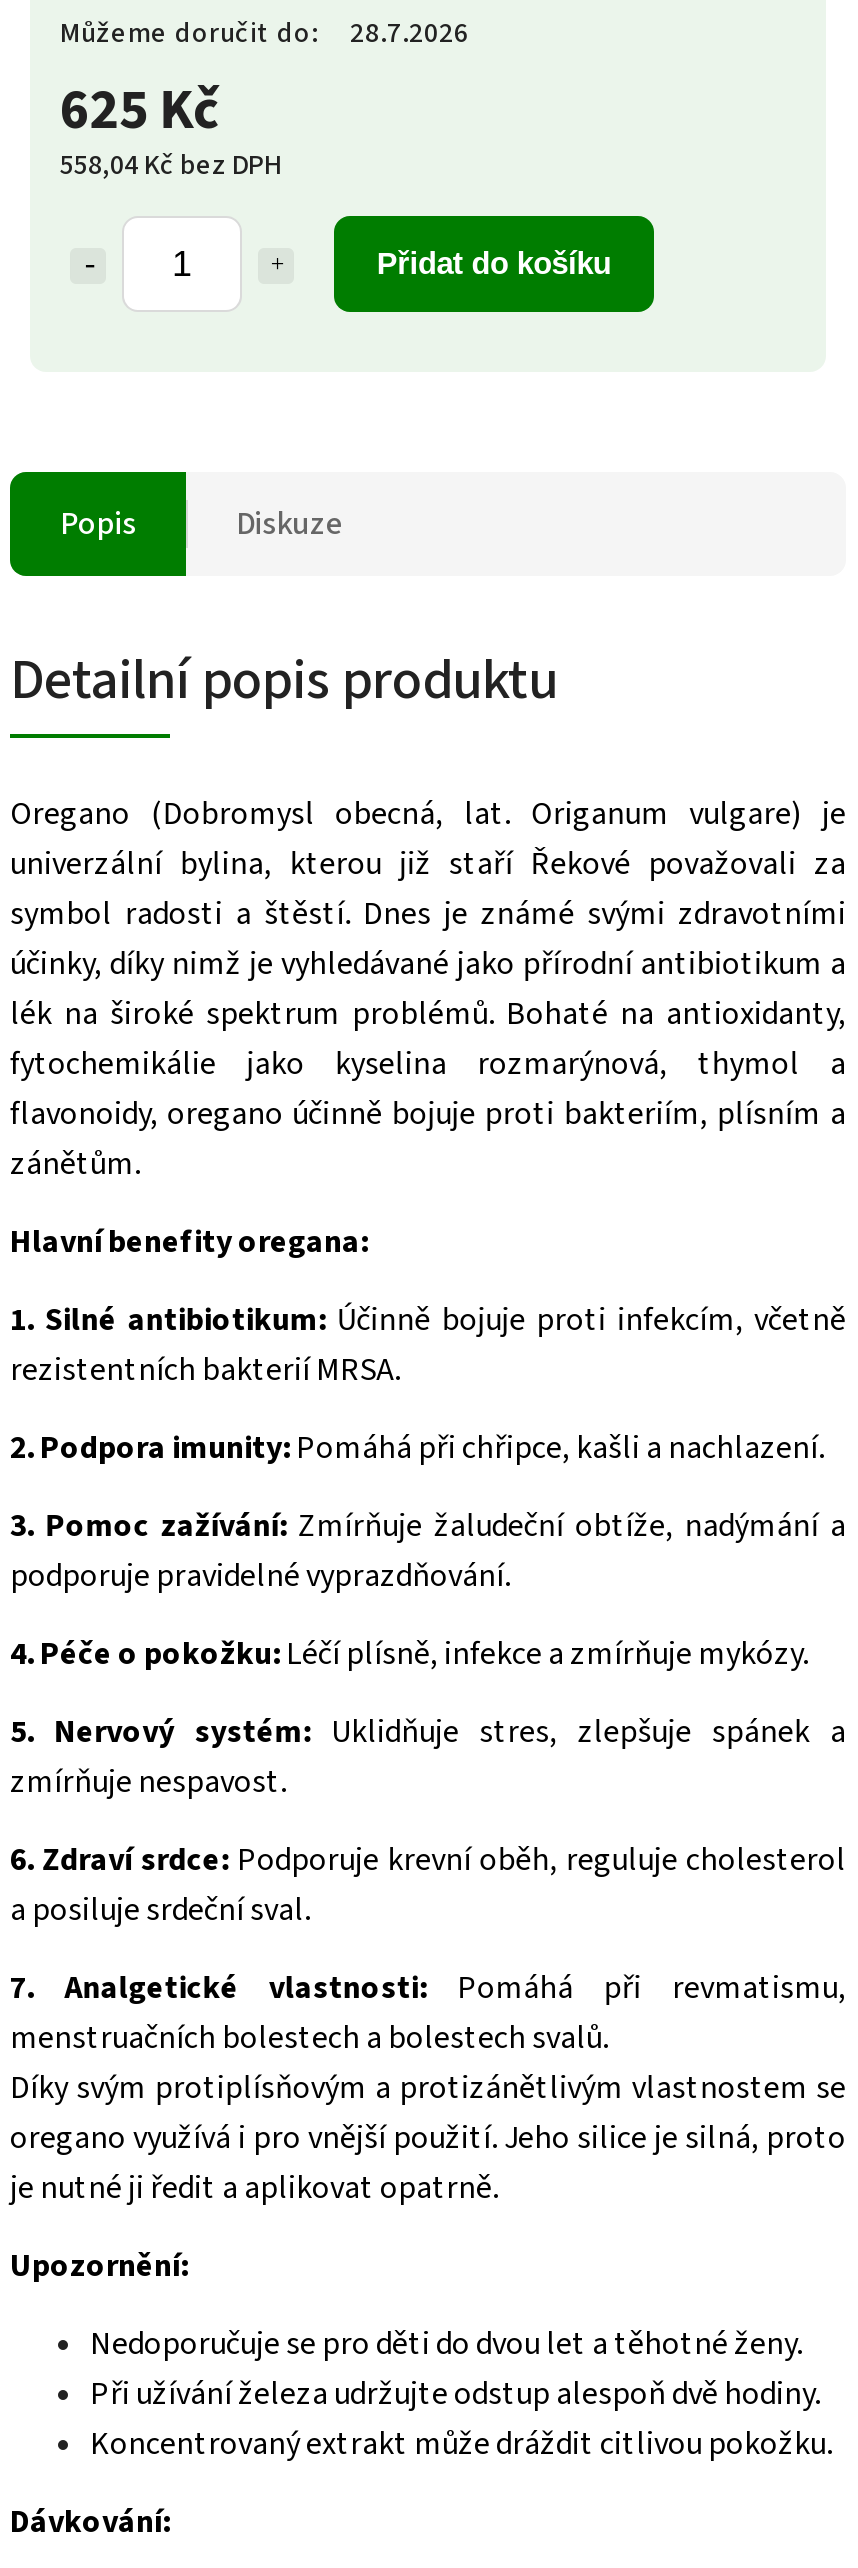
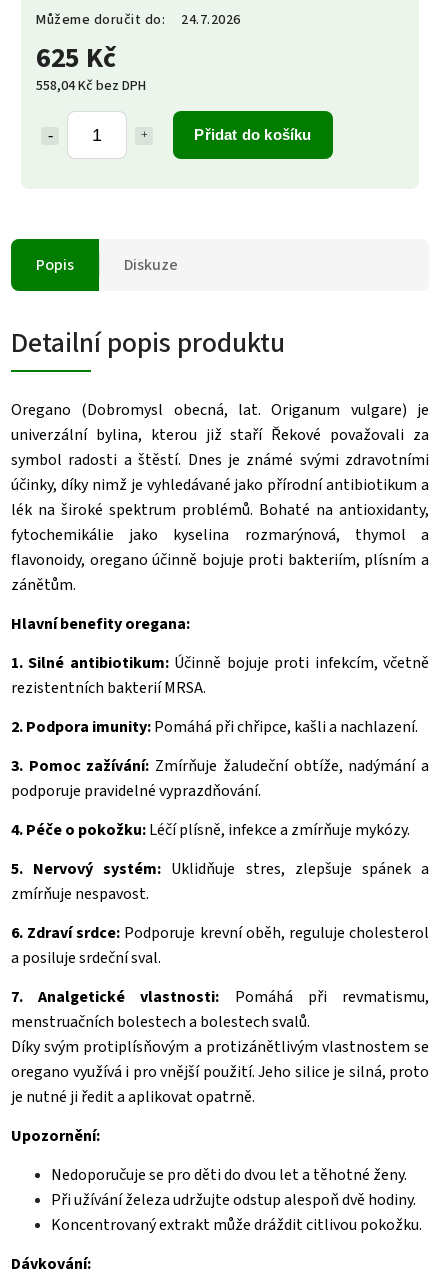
- Můžeme doručit do: 28.7.2026
+ Můžeme doručit do: 24.7.2026
